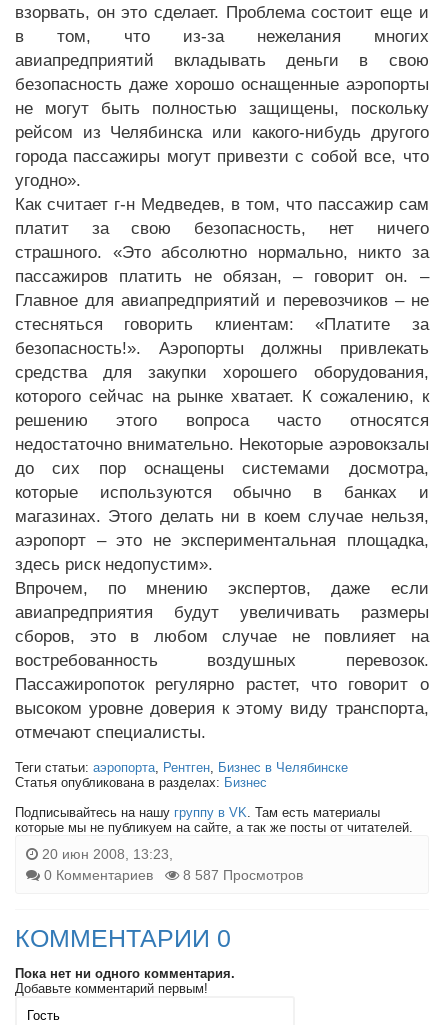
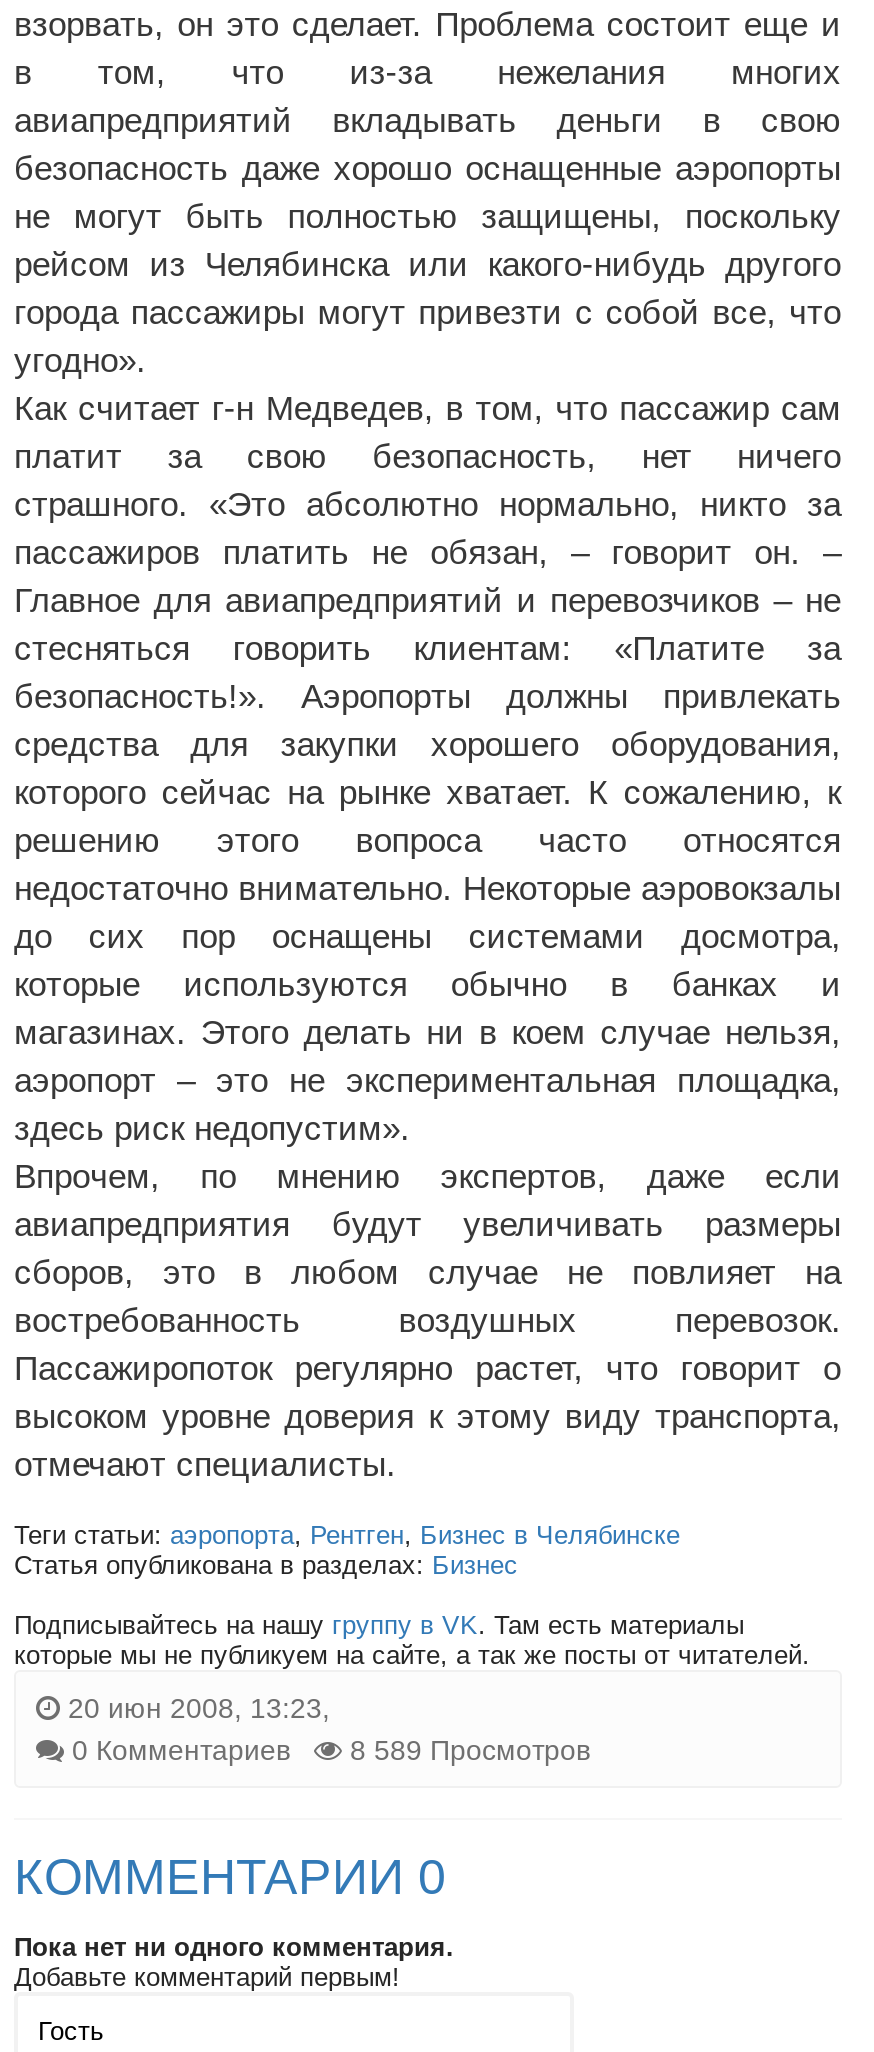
- 0 Комментариев 8 587 Просмотров
+ 0 Комментариев 8 589 Просмотров
